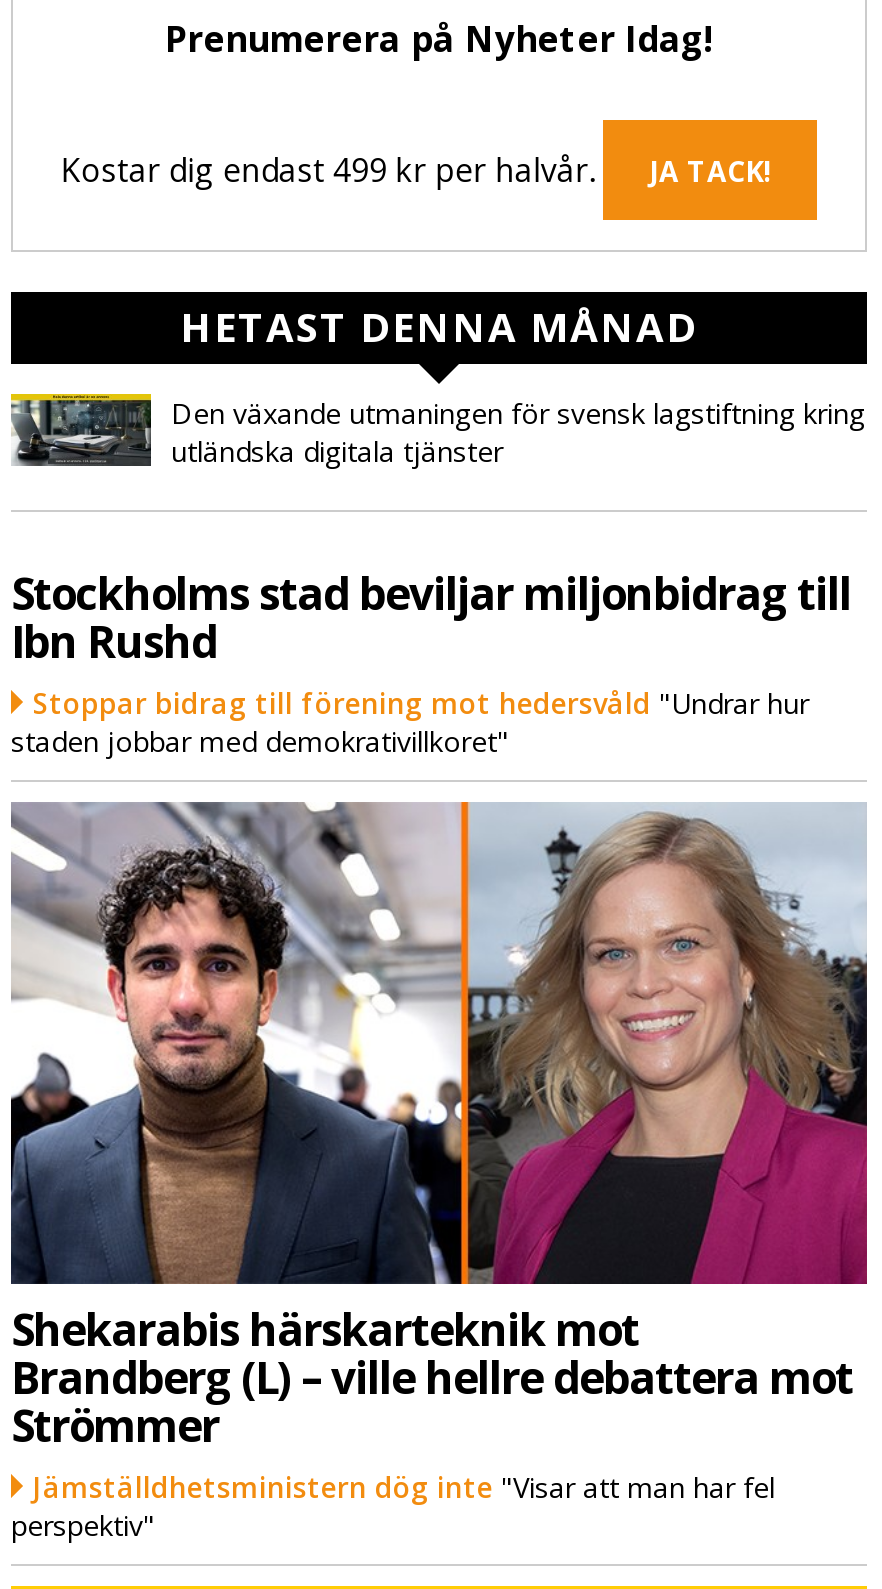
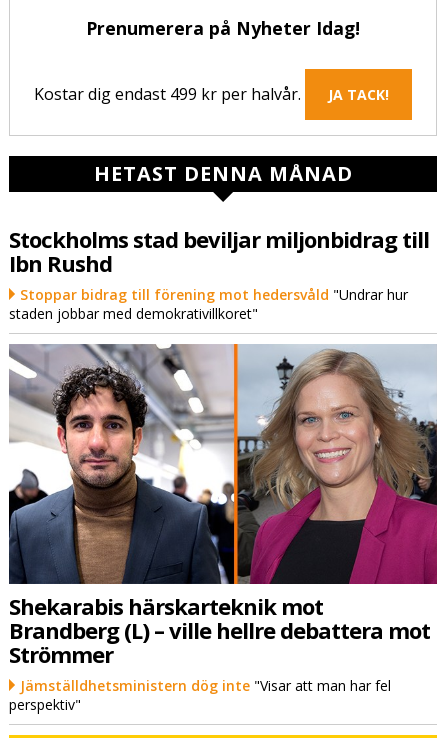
- [image]
- Den växande utmaningen för svensk lagstiftning kring
- utländska digitala tjänster
